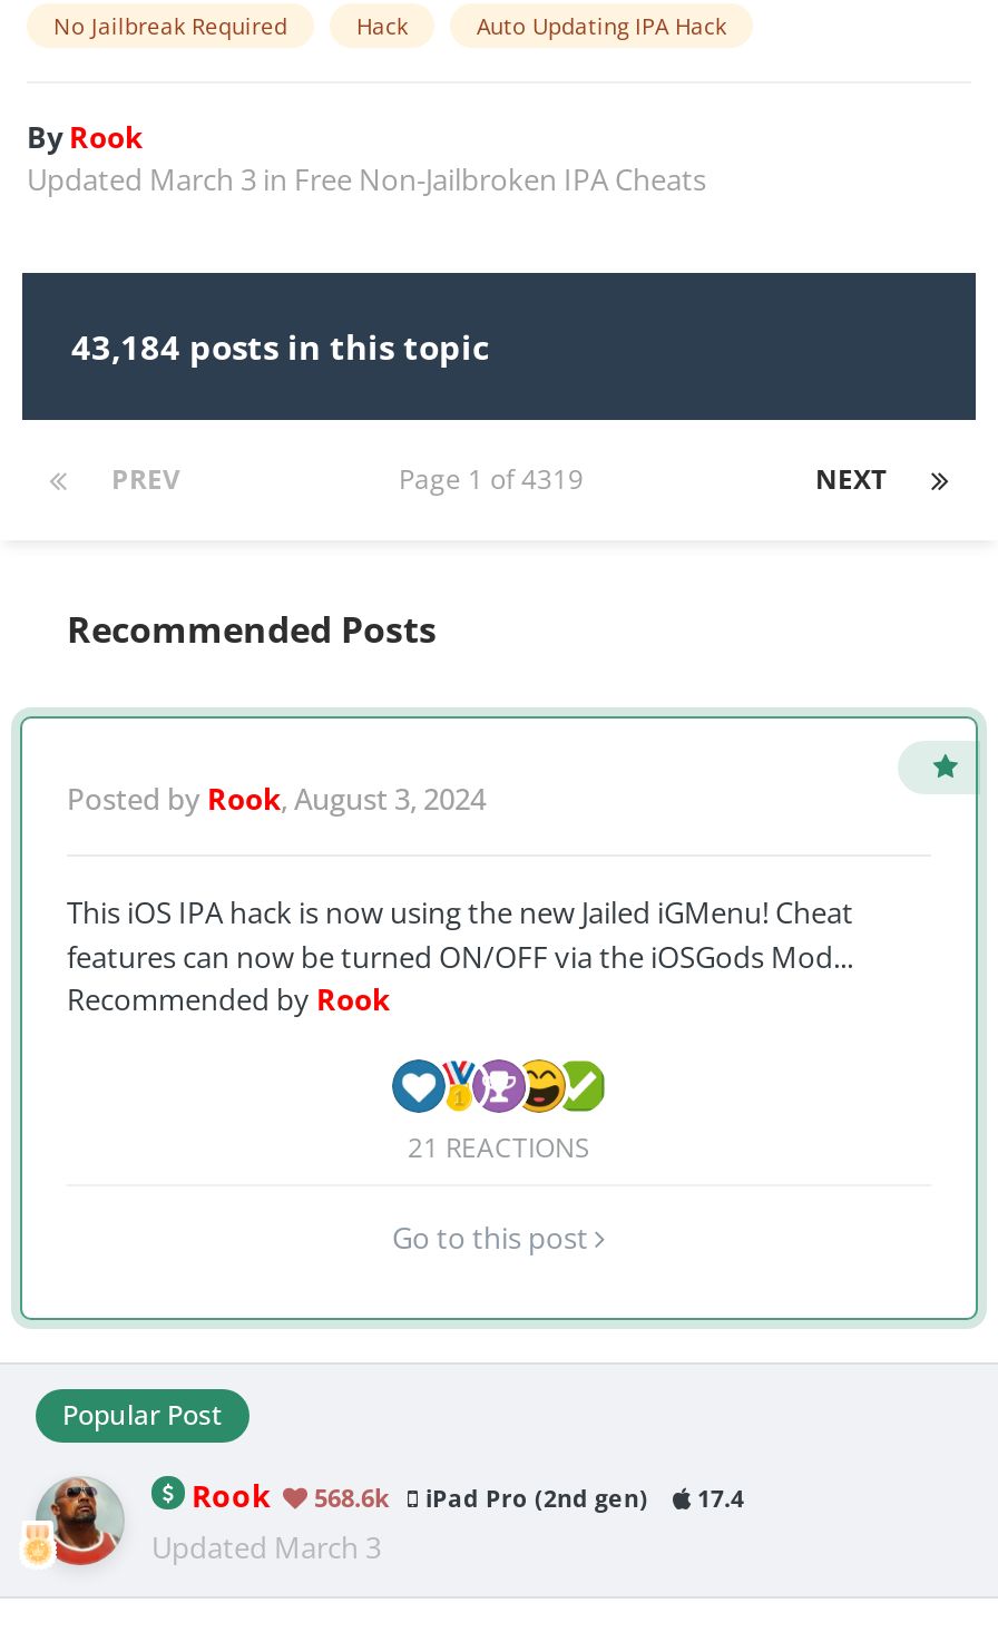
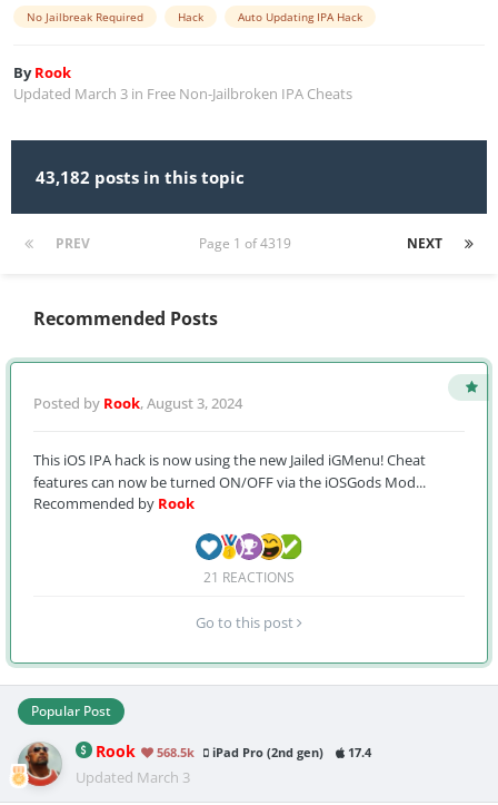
- 43,184 posts in this topic
+ 43,182 posts in this topic

- Rook 568.6k iPad Pro (2nd gen) 17.4
+ Rook 568.5k iPad Pro (2nd gen) 17.4
